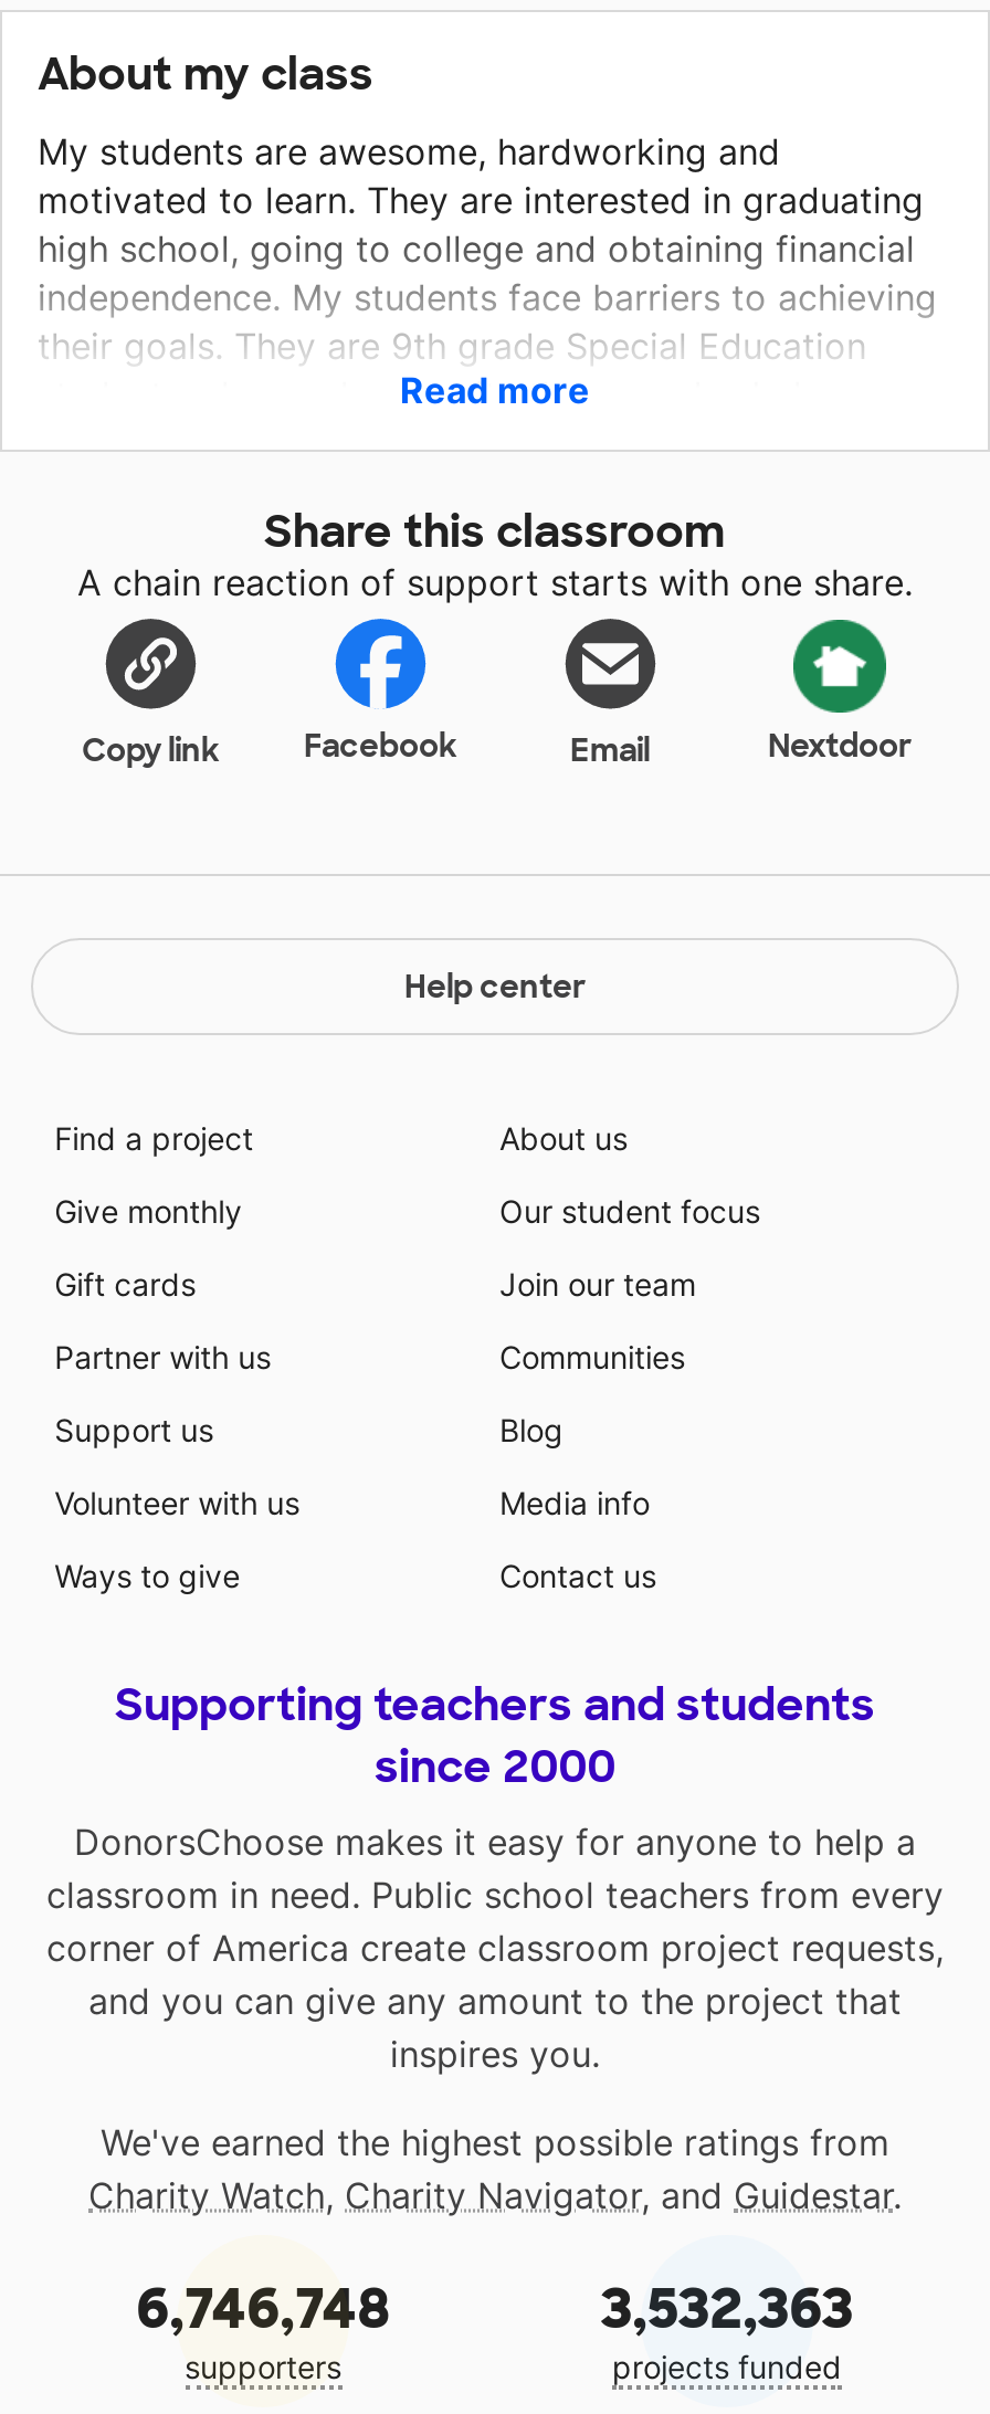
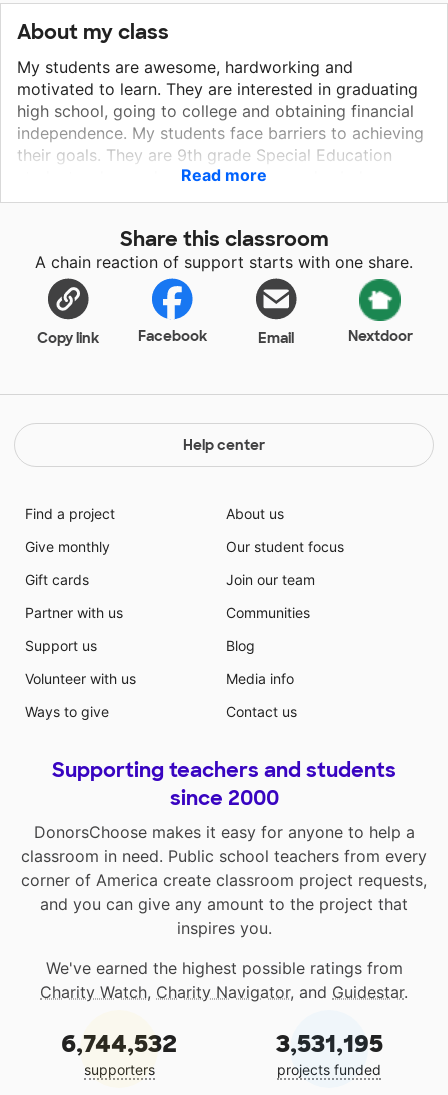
- 6,746,748
+ 6,744,532

- 3,532,363
+ 3,531,195
